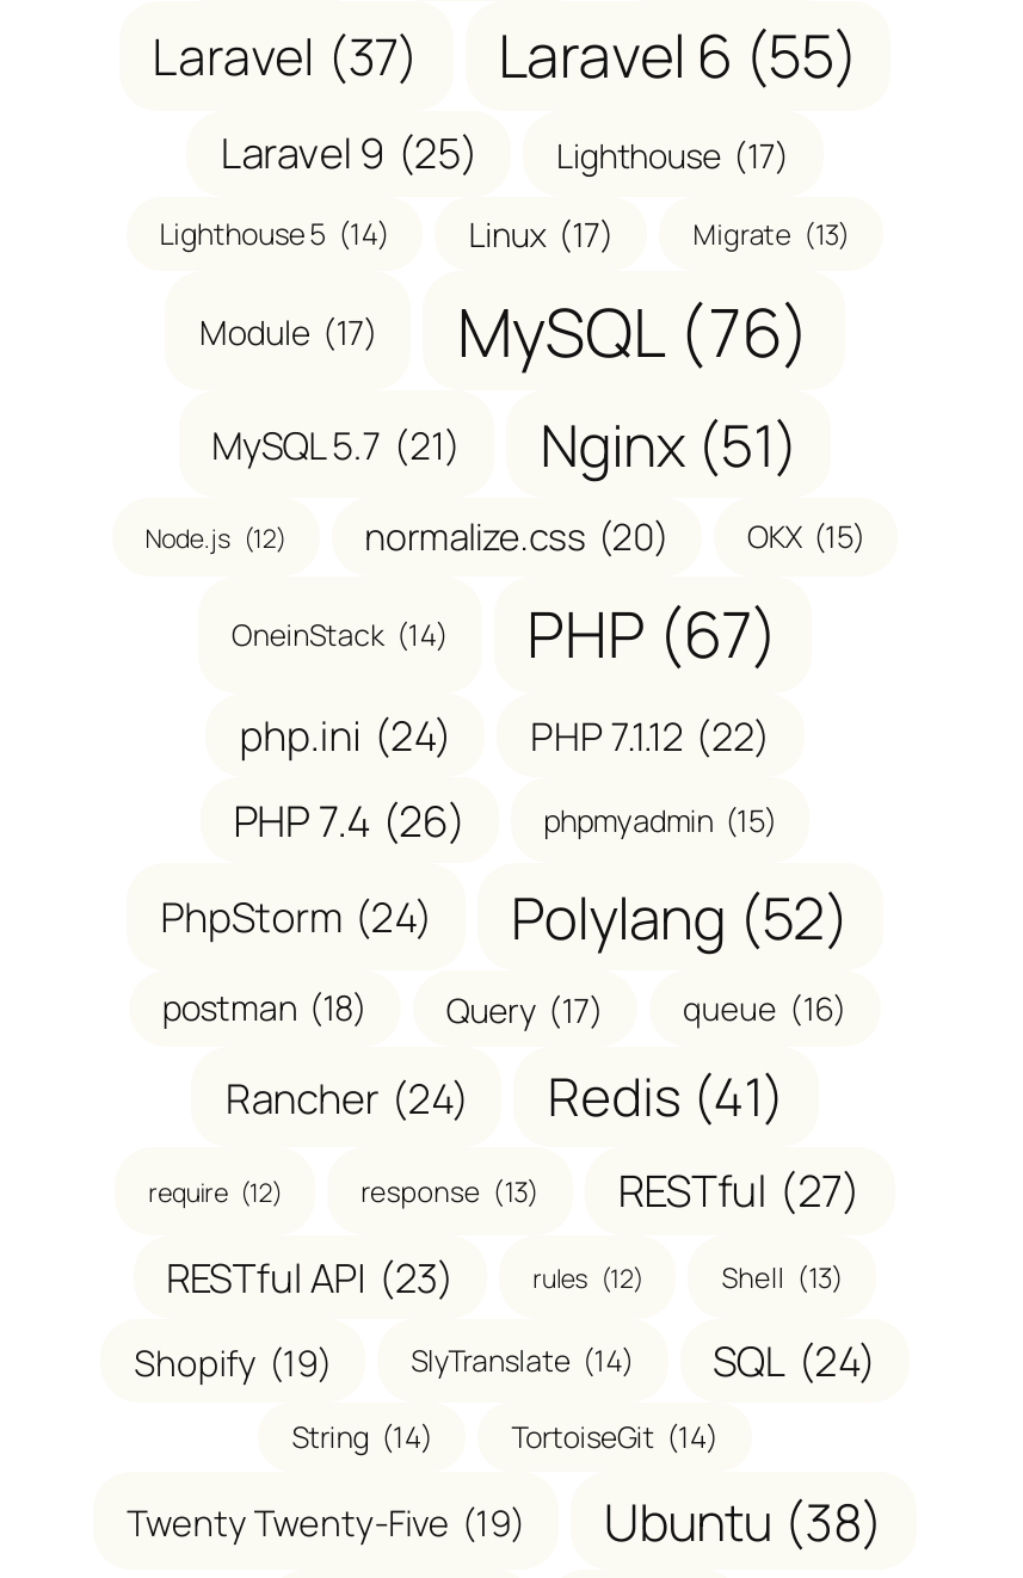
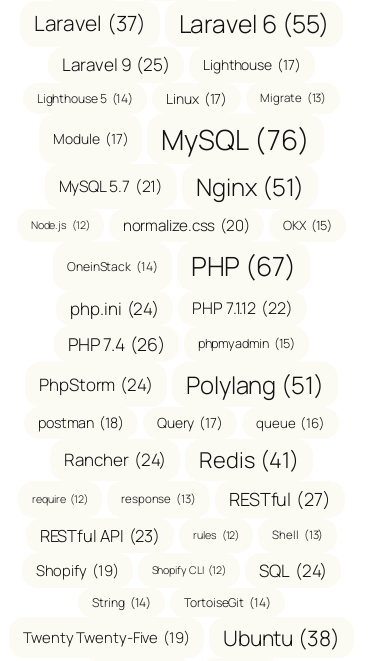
- PhpStorm (24) Polylang (52)
+ PhpStorm (24) Polylang (51)

- SlyTranslate (14)
+ Shopify CLI (12)
